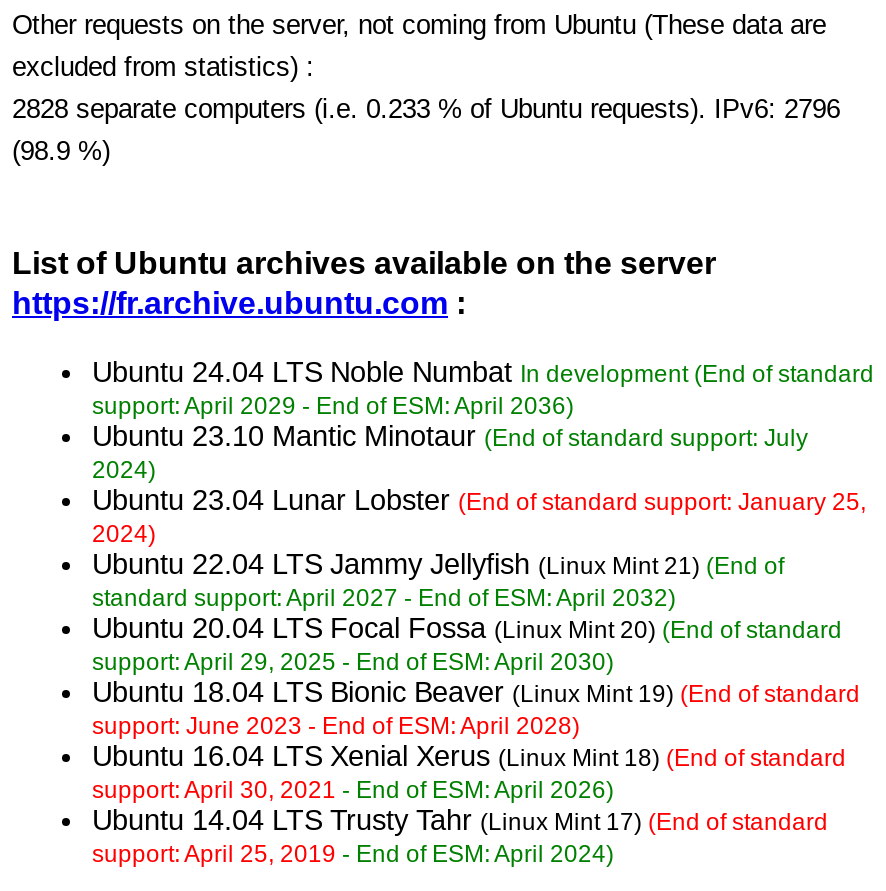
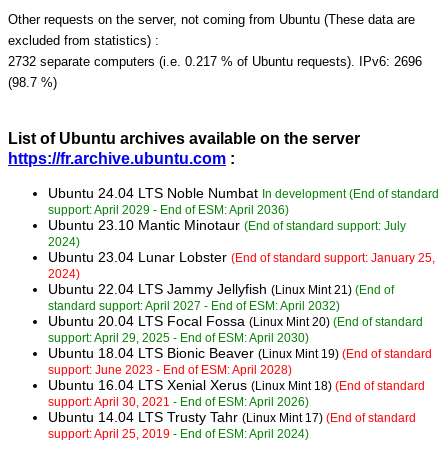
- 2828 separate computers (i.e. 0.233 % of Ubuntu requests). IPv6: 2796
+ 2732 separate computers (i.e. 0.217 % of Ubuntu requests). IPv6: 2696

- (98.9 %)
+ (98.7 %)
